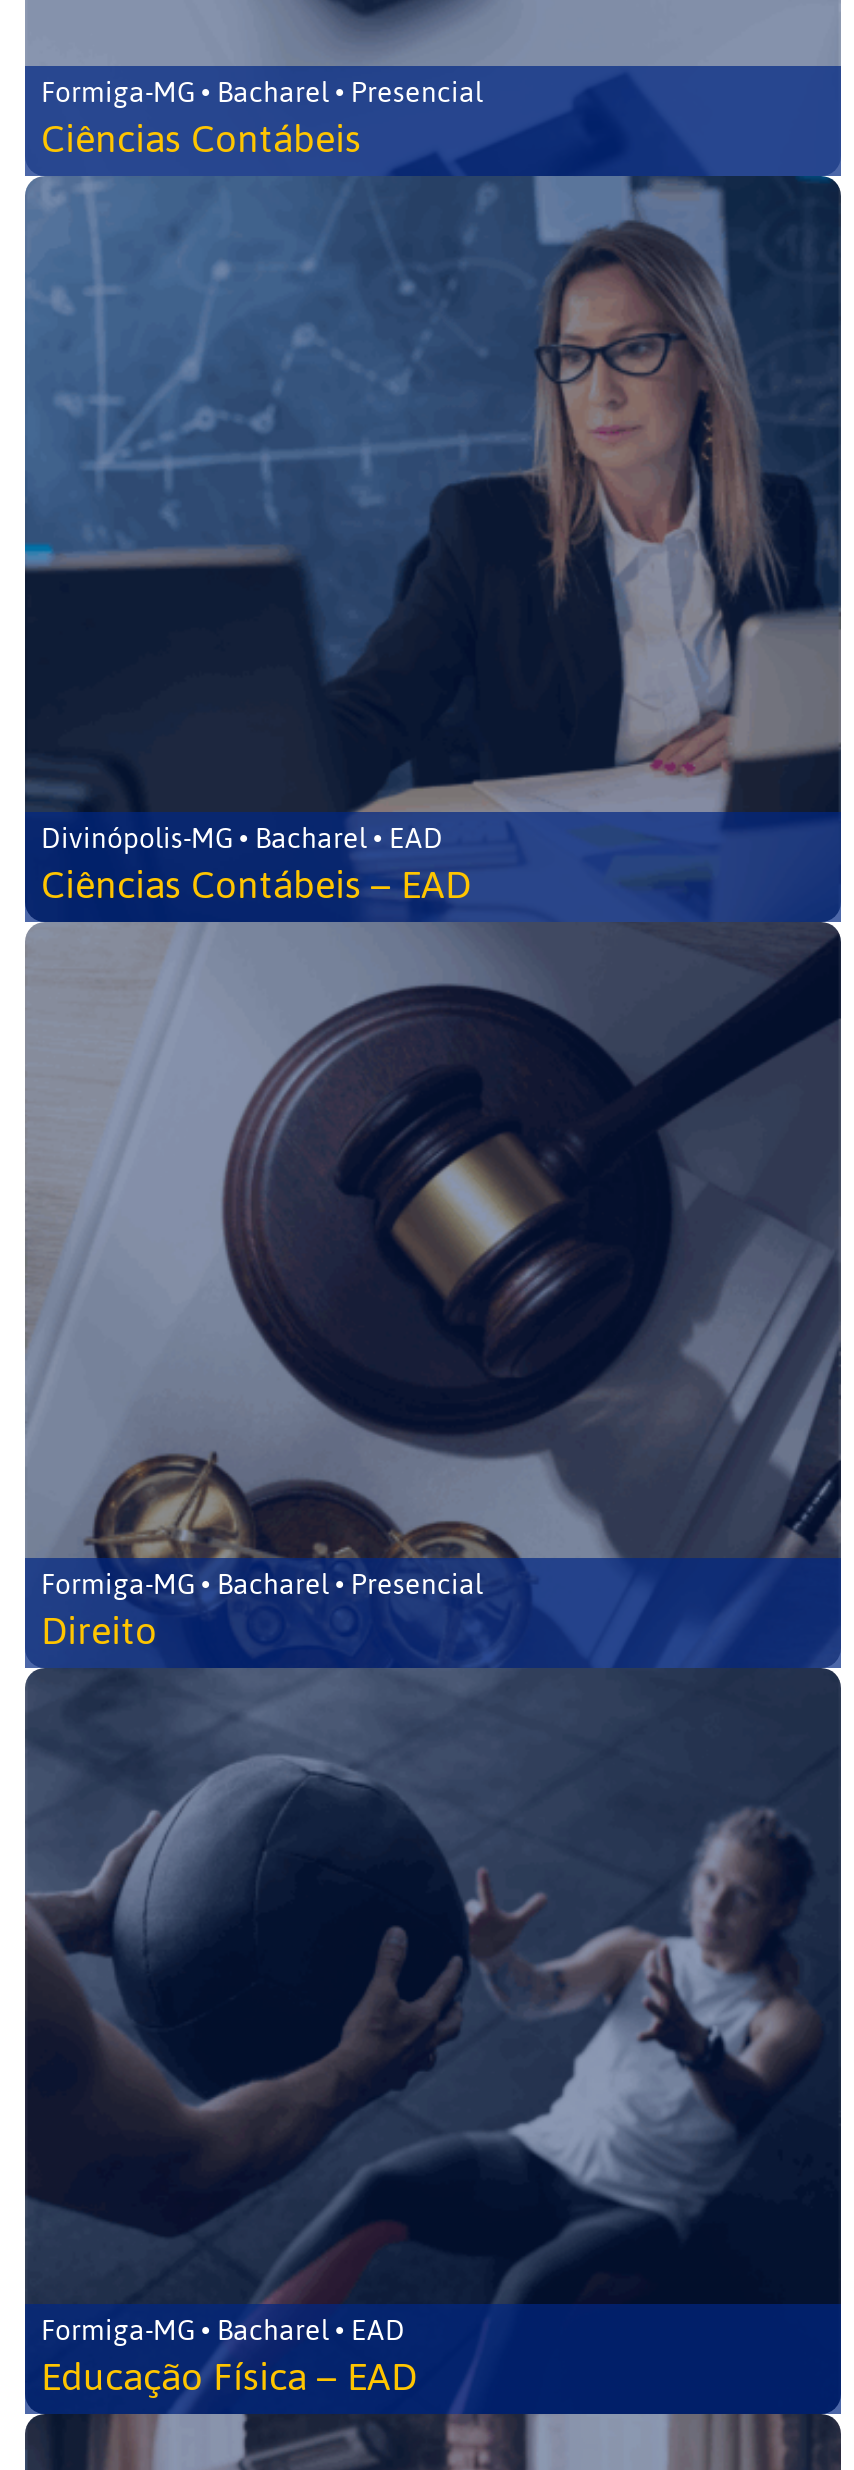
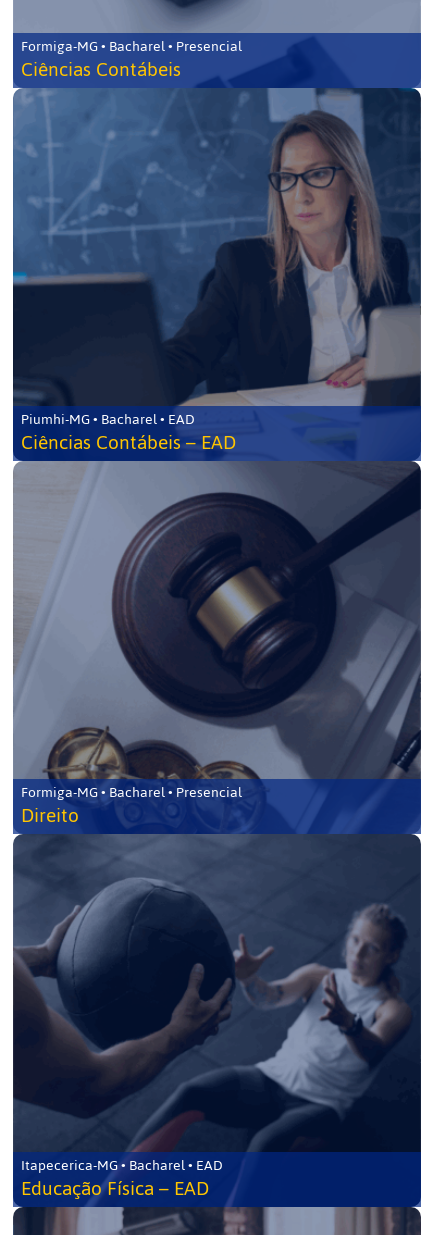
- Divinópolis-MG • Bacharel • EAD
+ Piumhi-MG • Bacharel • EAD

- Formiga-MG • Bacharel • EAD
+ Itapecerica-MG • Bacharel • EAD
